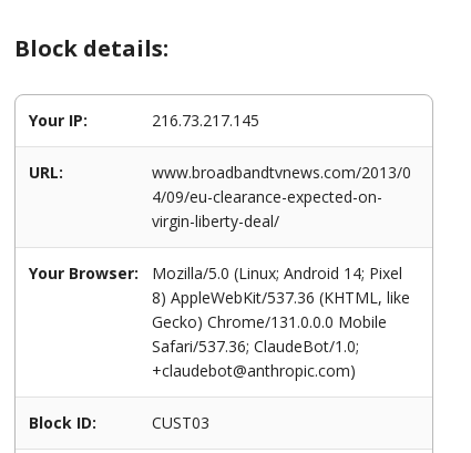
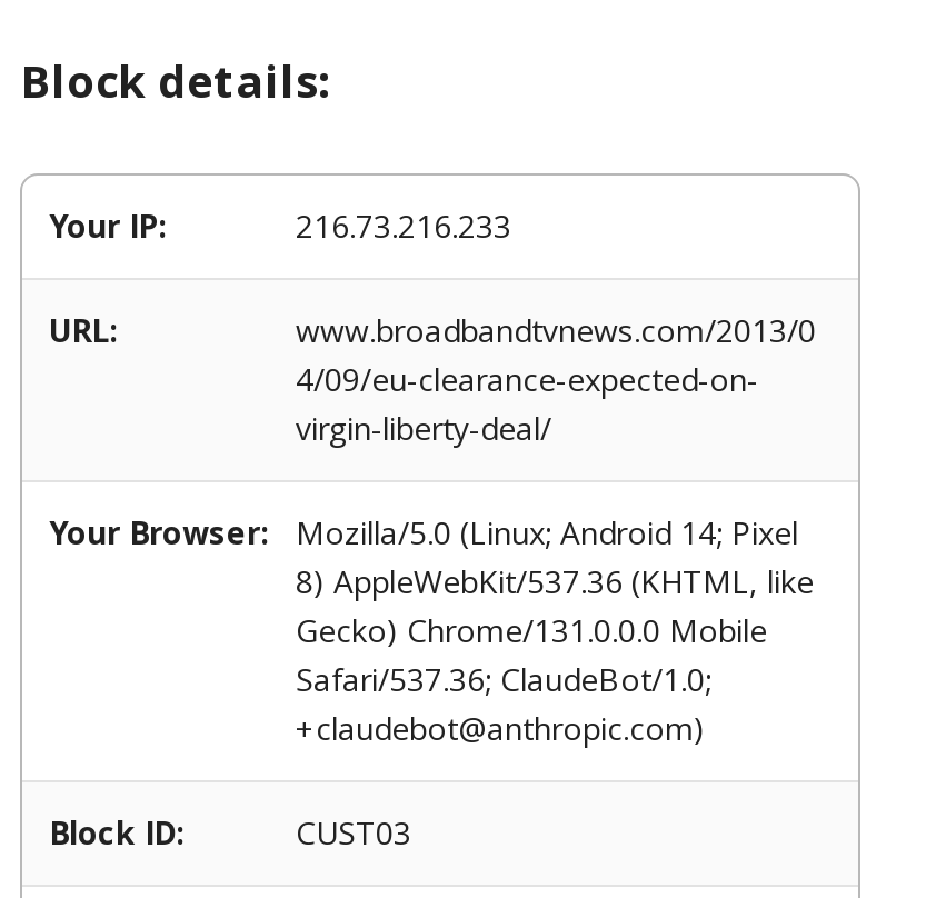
- 216.73.217.145
+ 216.73.216.233
